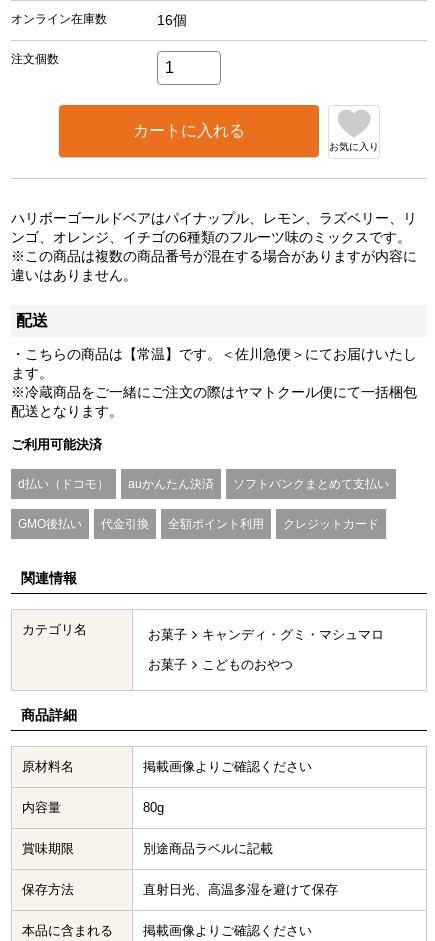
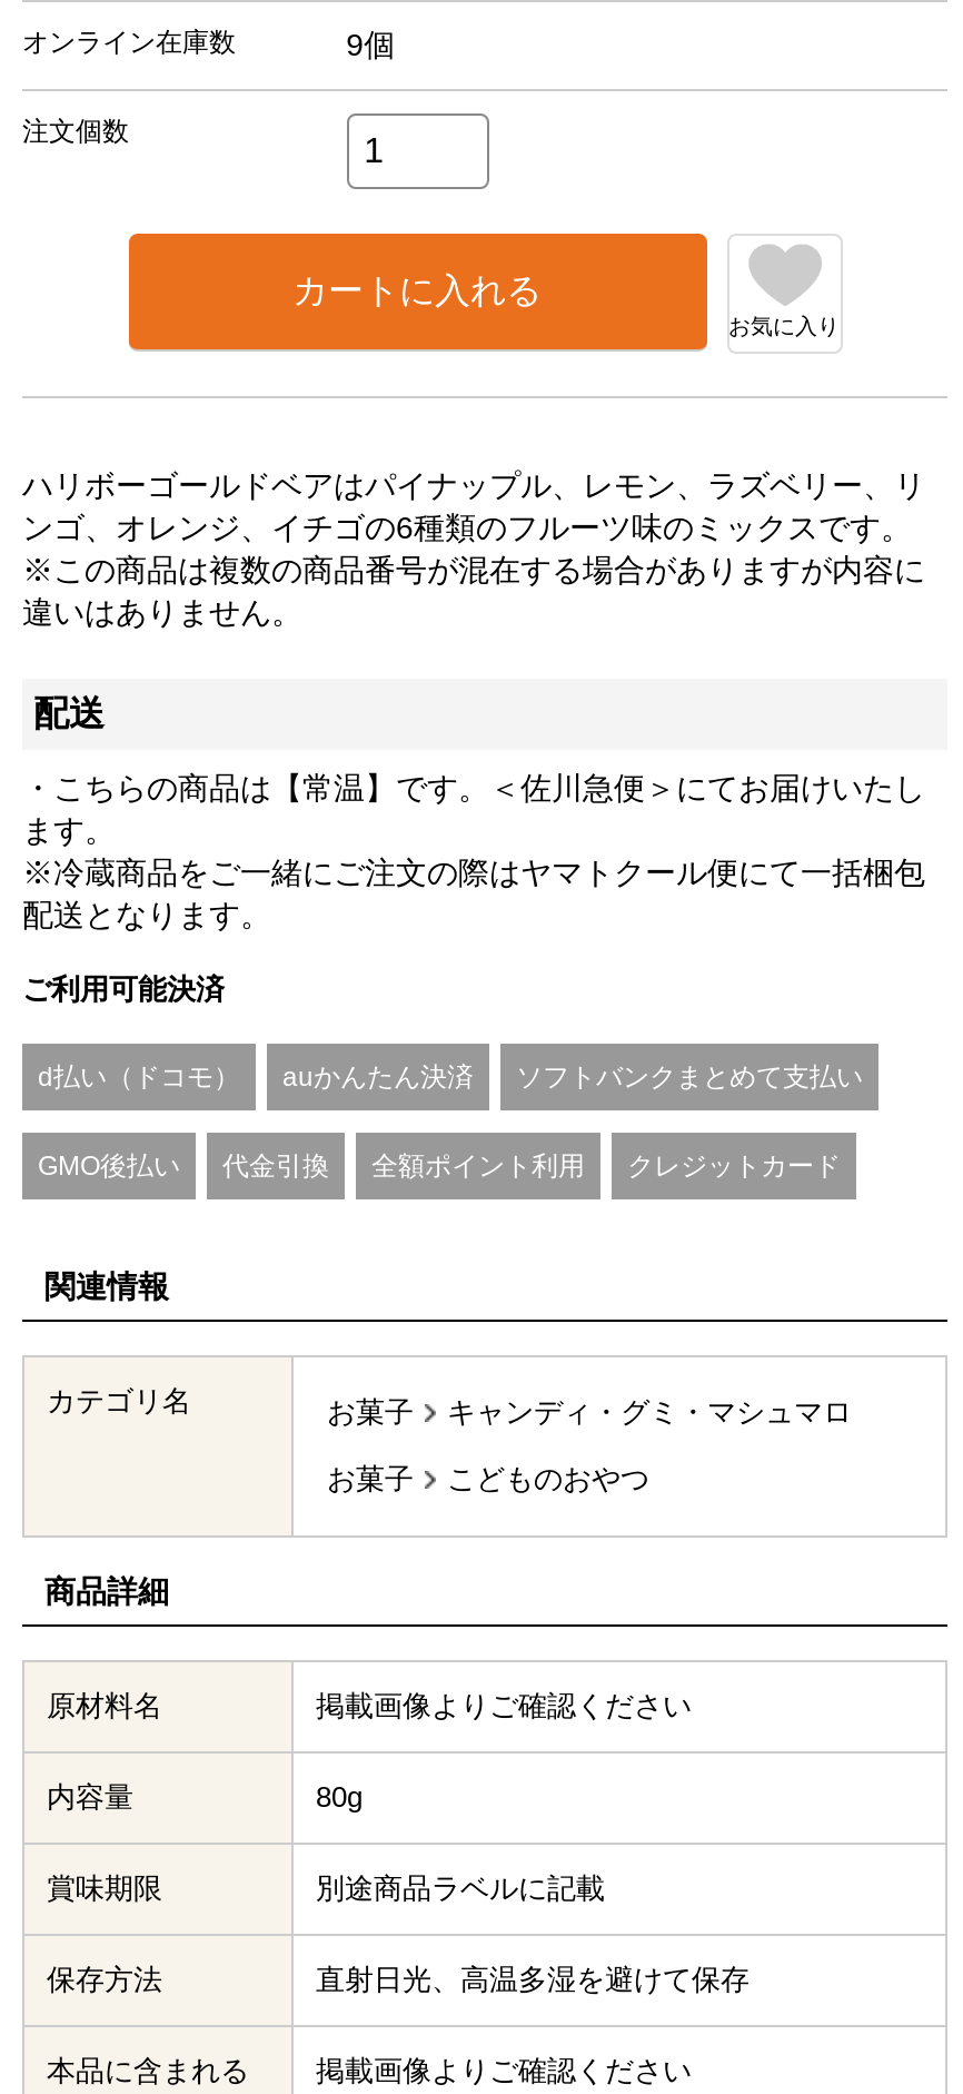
- 16個
+ 9個
